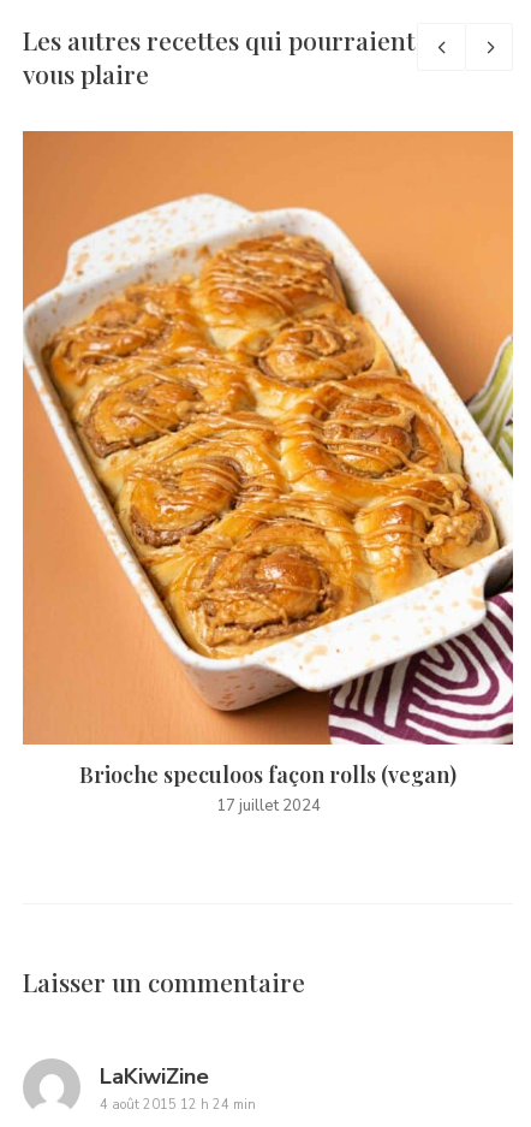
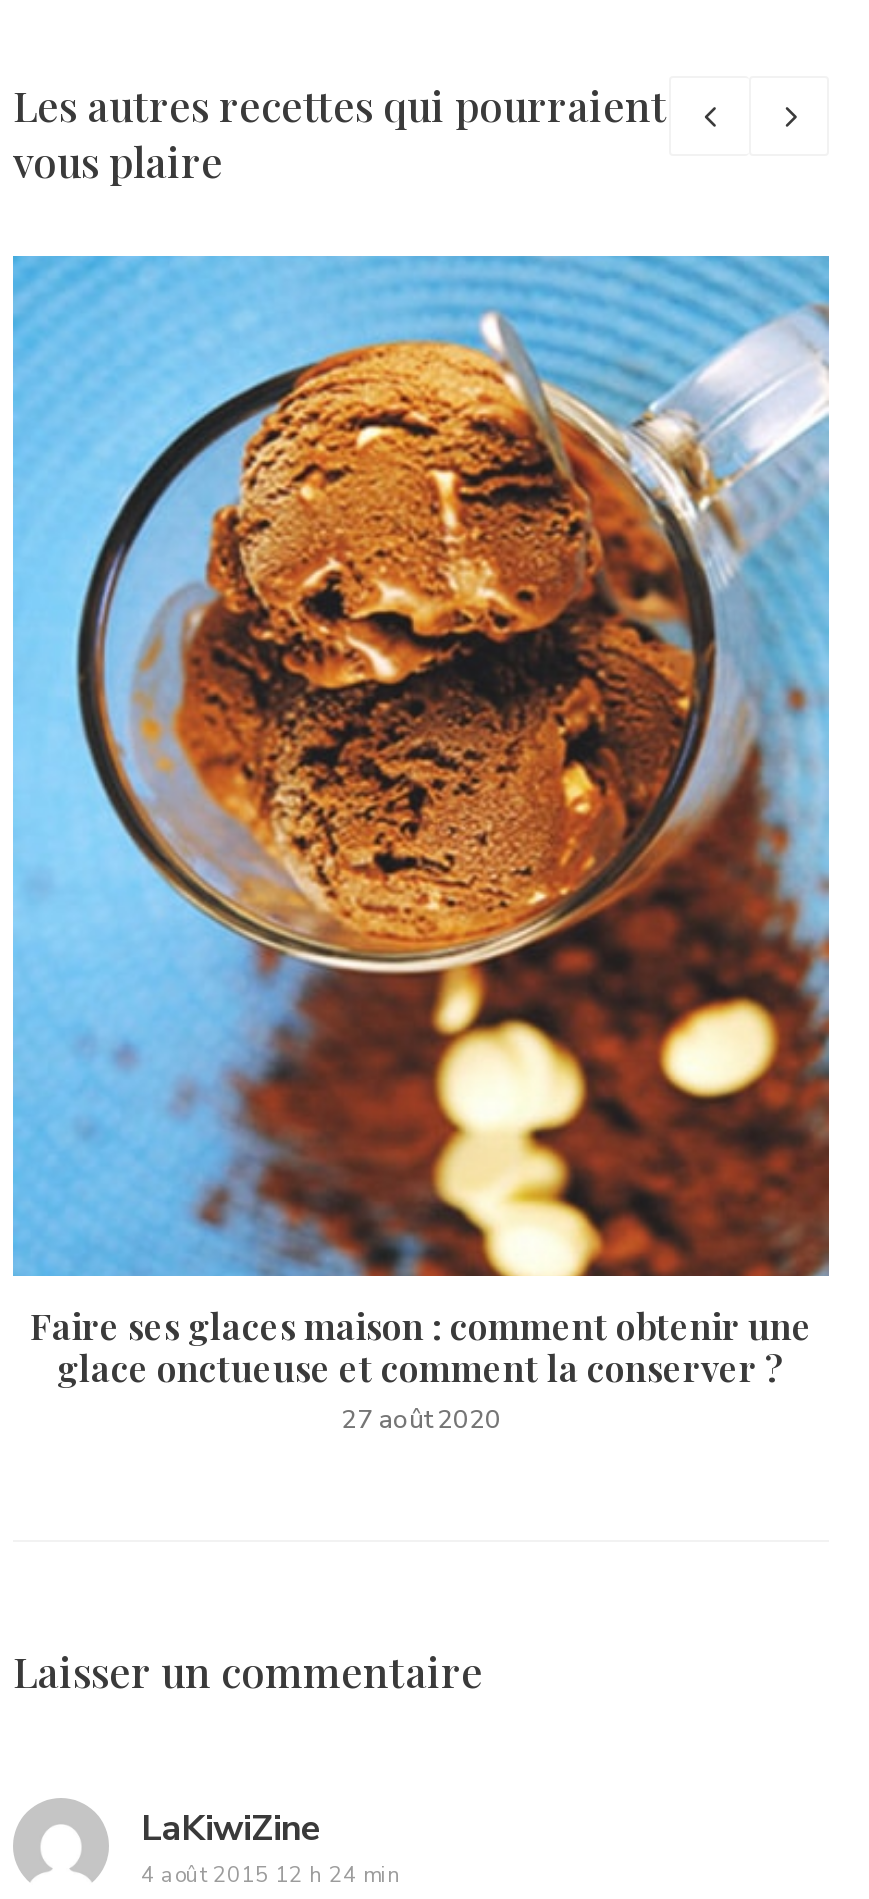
- [image]
- Brioche speculoos façon rolls (vegan)
- 17 juillet 2024
+ [image]
+ Faire ses glaces maison : comment obtenir une
+ glace onctueuse et comment la conserver ?
+ 27 août 2020
